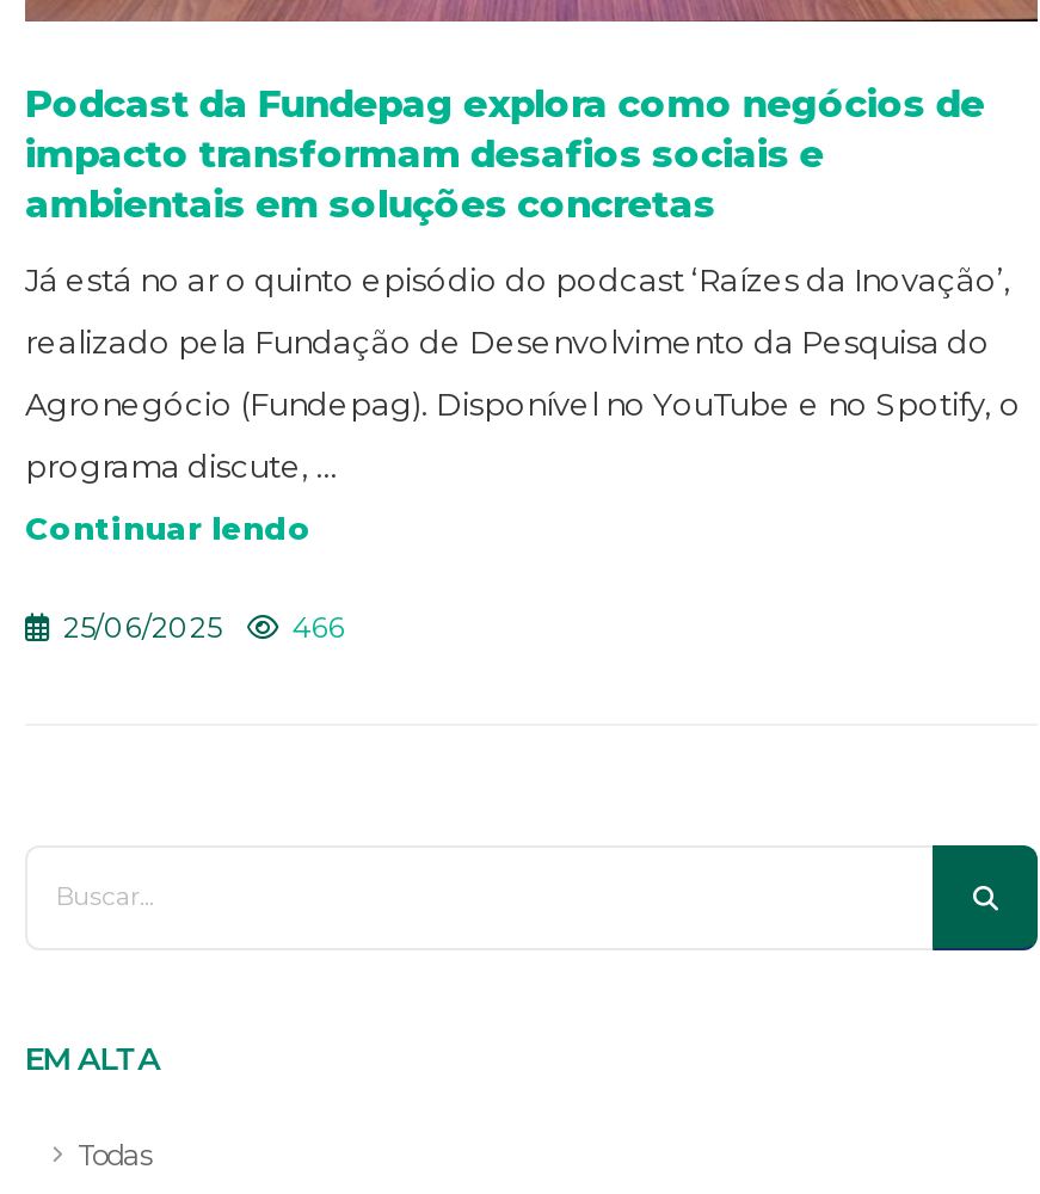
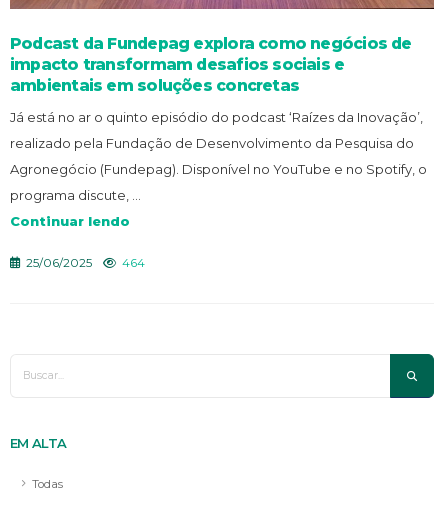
- 466
+ 464
